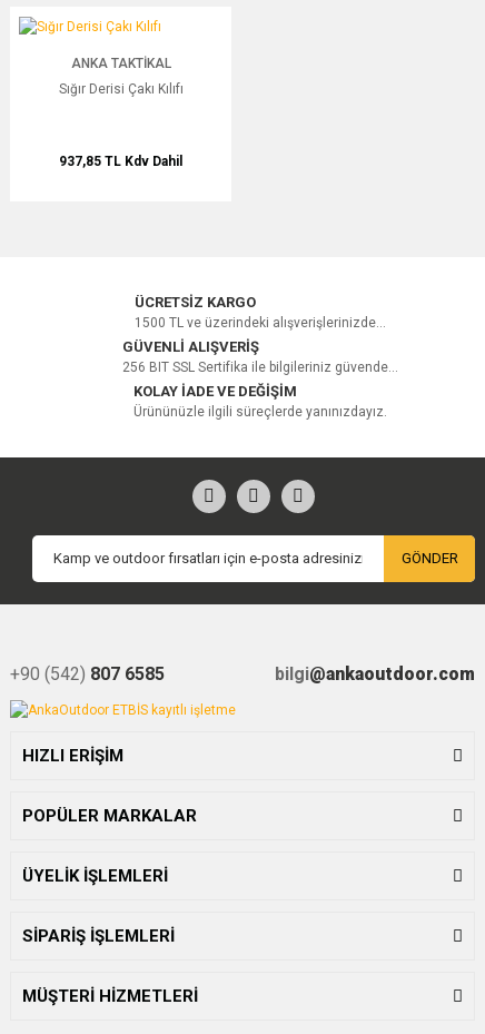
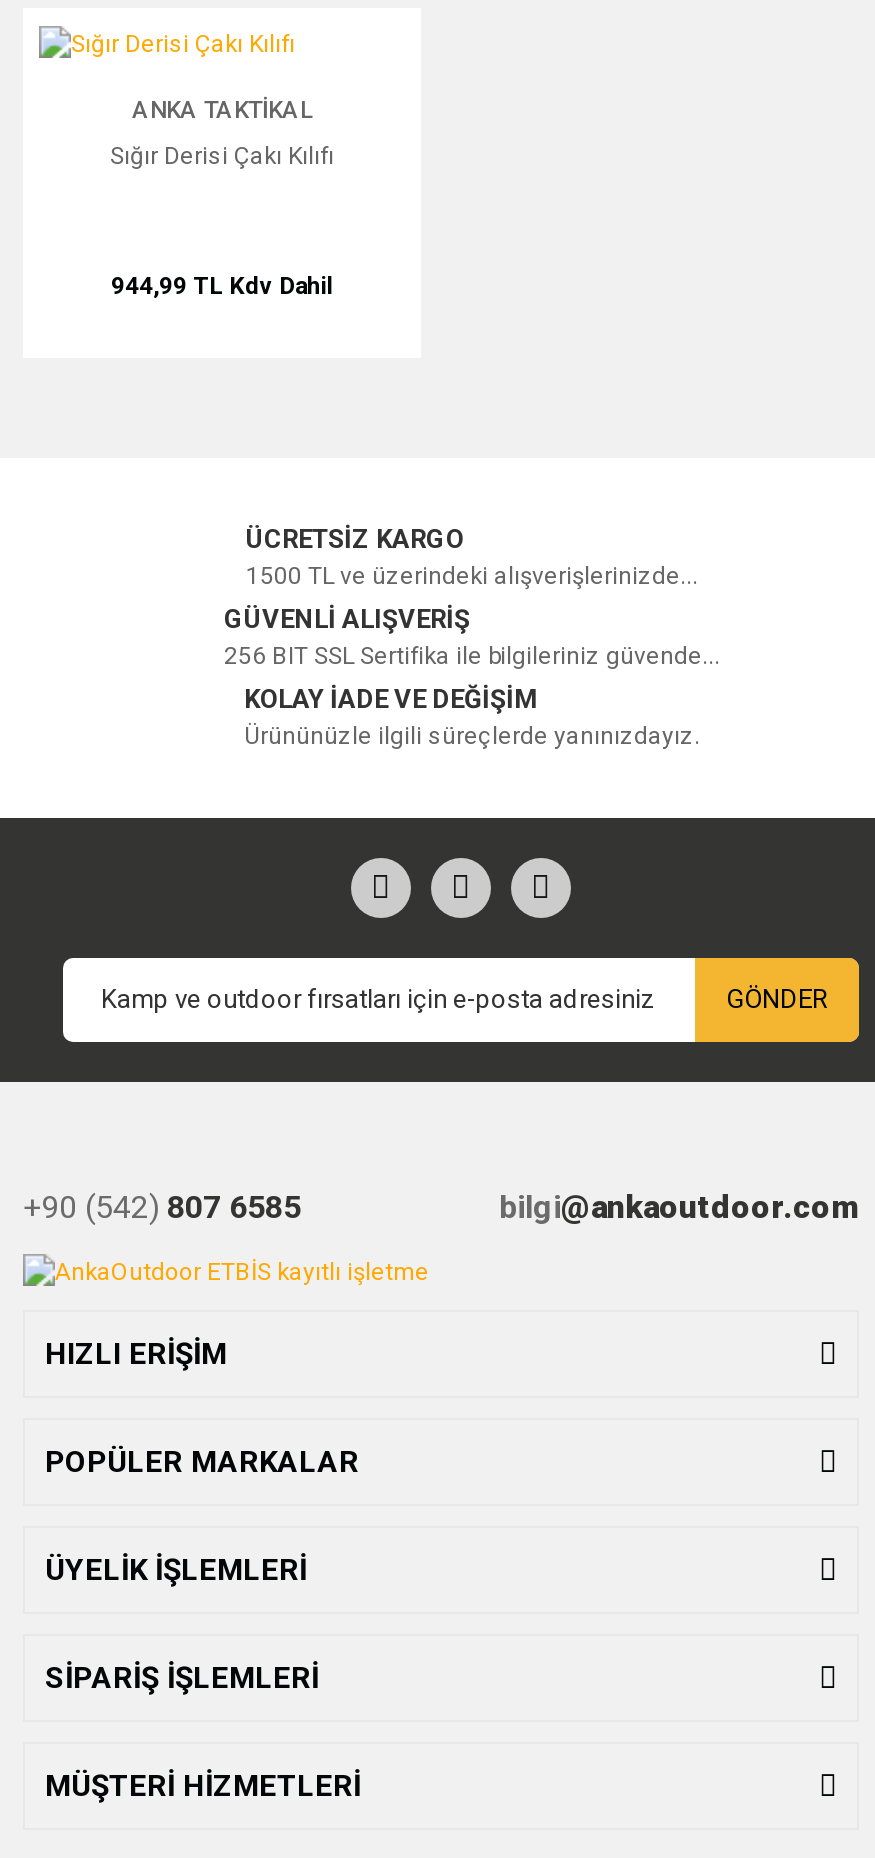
- 937,85 TL Kdv Dahil
+ 944,99 TL Kdv Dahil
